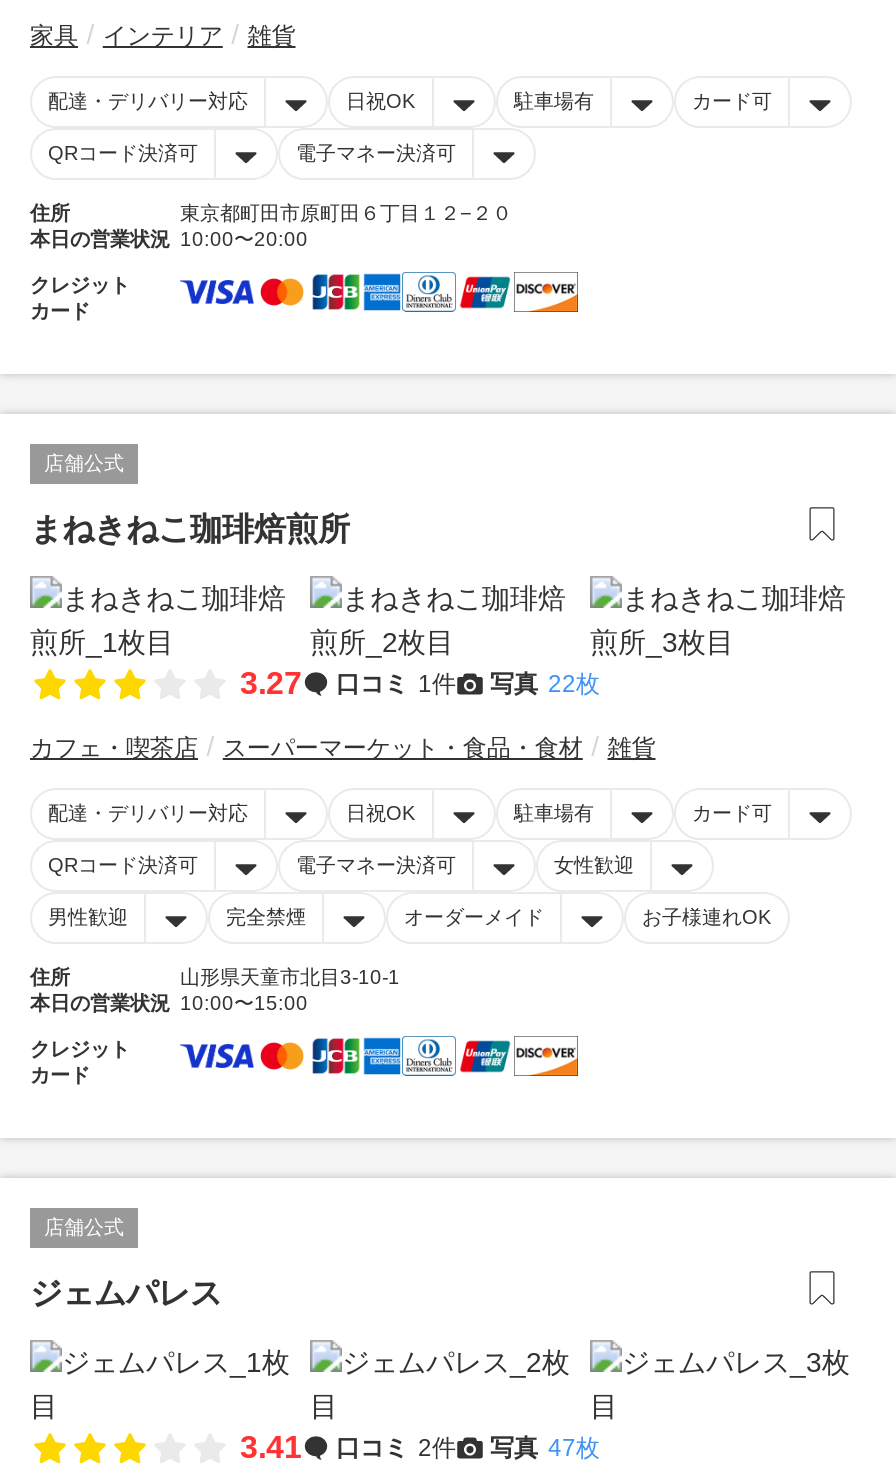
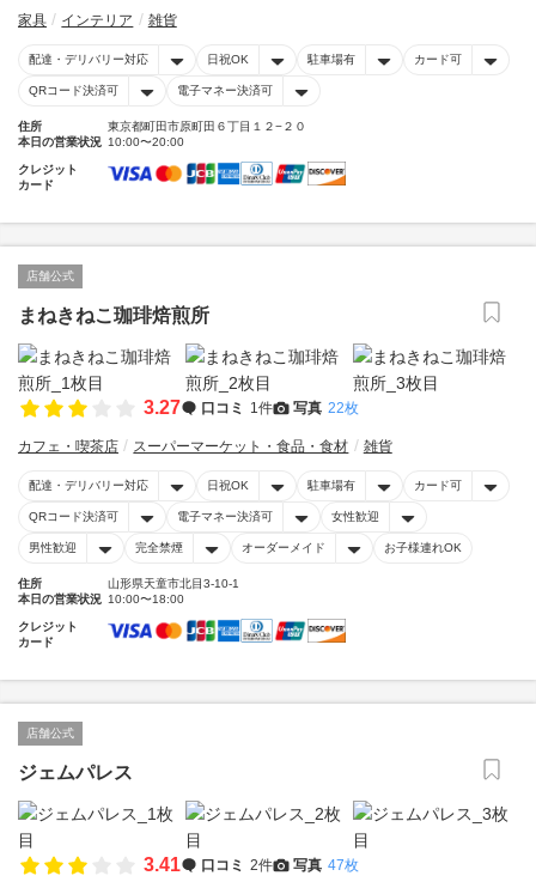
- 本日の営業状況 10:00〜15:00
+ 本日の営業状況 10:00〜18:00
